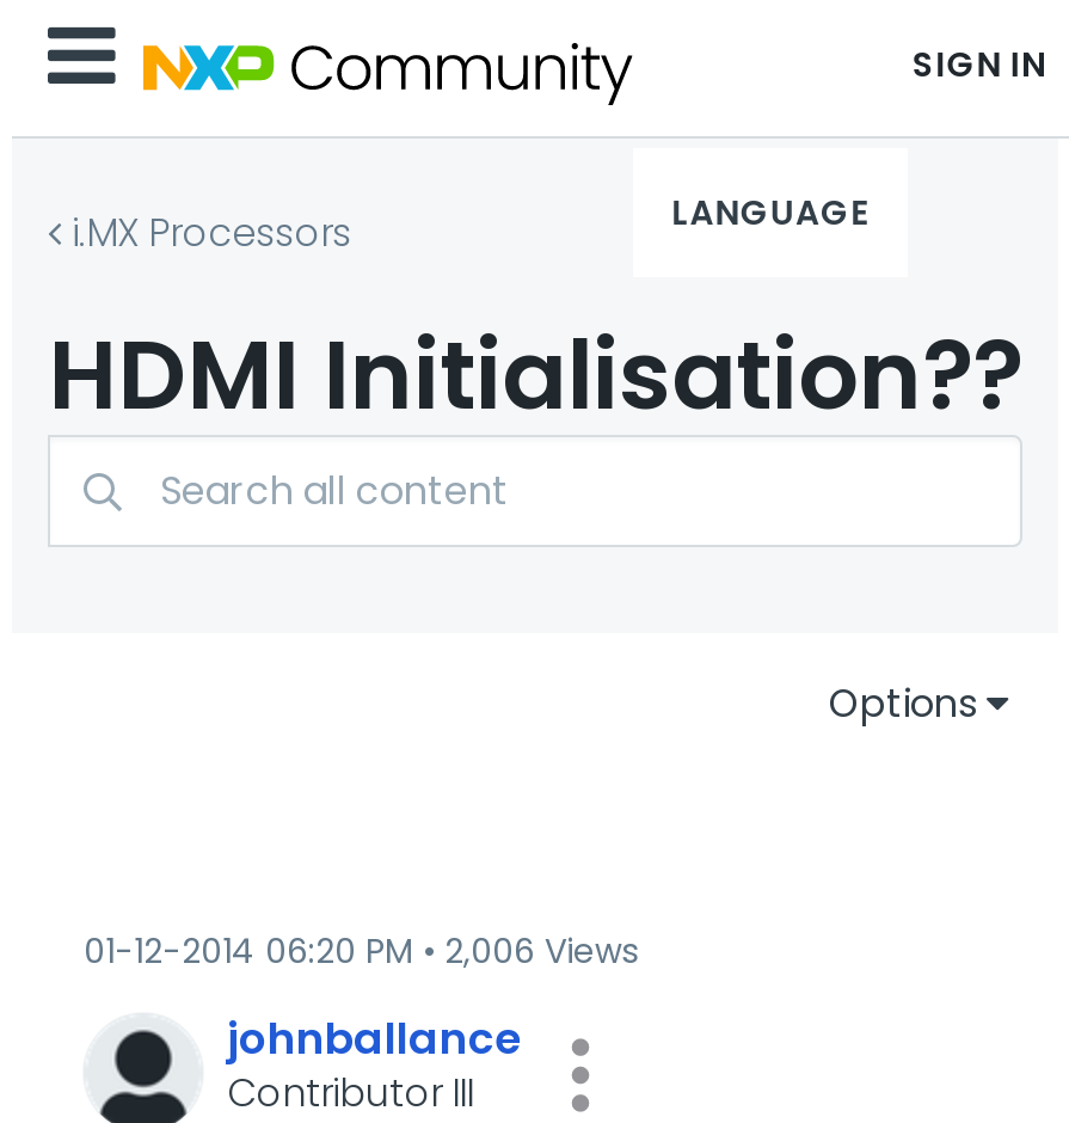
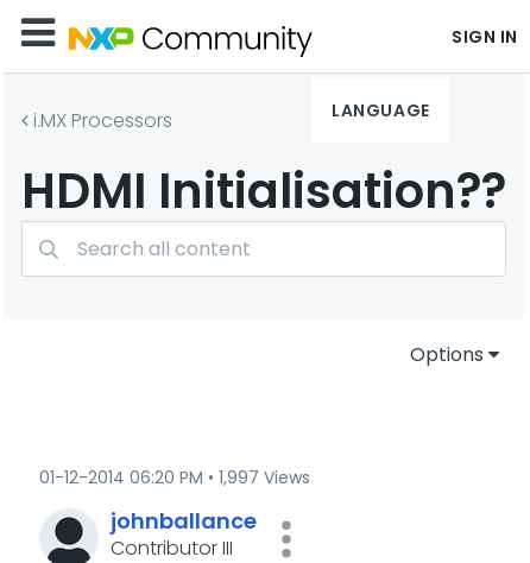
- 01-12-2014 06:20 PM 2,006 Views
+ 01-12-2014 06:20 PM 1,997 Views
